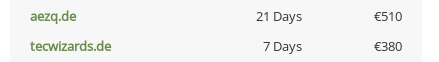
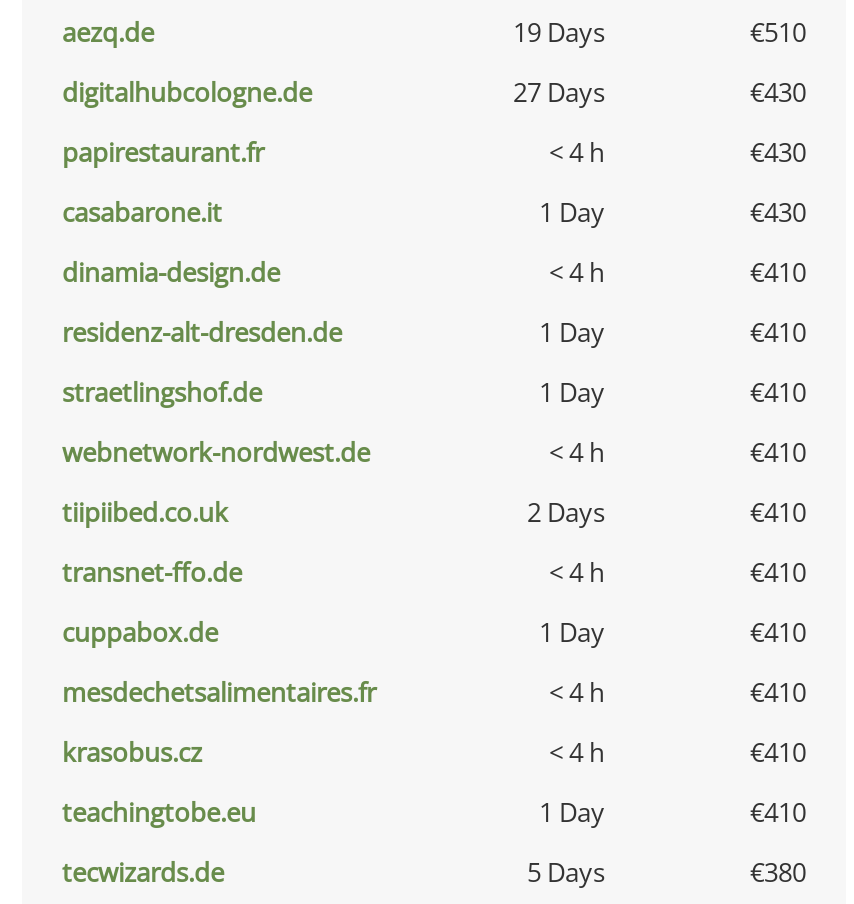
- 21 Days
+ 19 Days

+ digitalhubcologne.de
+ 27 Days
+ €430
+ papirestaurant.fr
+ < 4 h
+ €430
+ casabarone.it
+ 1 Day
+ €430
+ dinamia-design.de
+ < 4 h
+ €410
+ residenz-alt-dresden.de
+ 1 Day
+ €410
+ straetlingshof.de
+ 1 Day
+ €410
+ webnetwork-nordwest.de
+ < 4 h
+ €410
+ tiipiibed.co.uk
+ 2 Days
+ €410
+ transnet-ffo.de
+ < 4 h
+ €410
+ cuppabox.de
+ 1 Day
+ €410
+ mesdechetsalimentaires.fr
+ < 4 h
+ €410
+ krasobus.cz
+ < 4 h
+ €410
+ teachingtobe.eu
+ 1 Day
+ €410

- 7 Days
+ 5 Days
